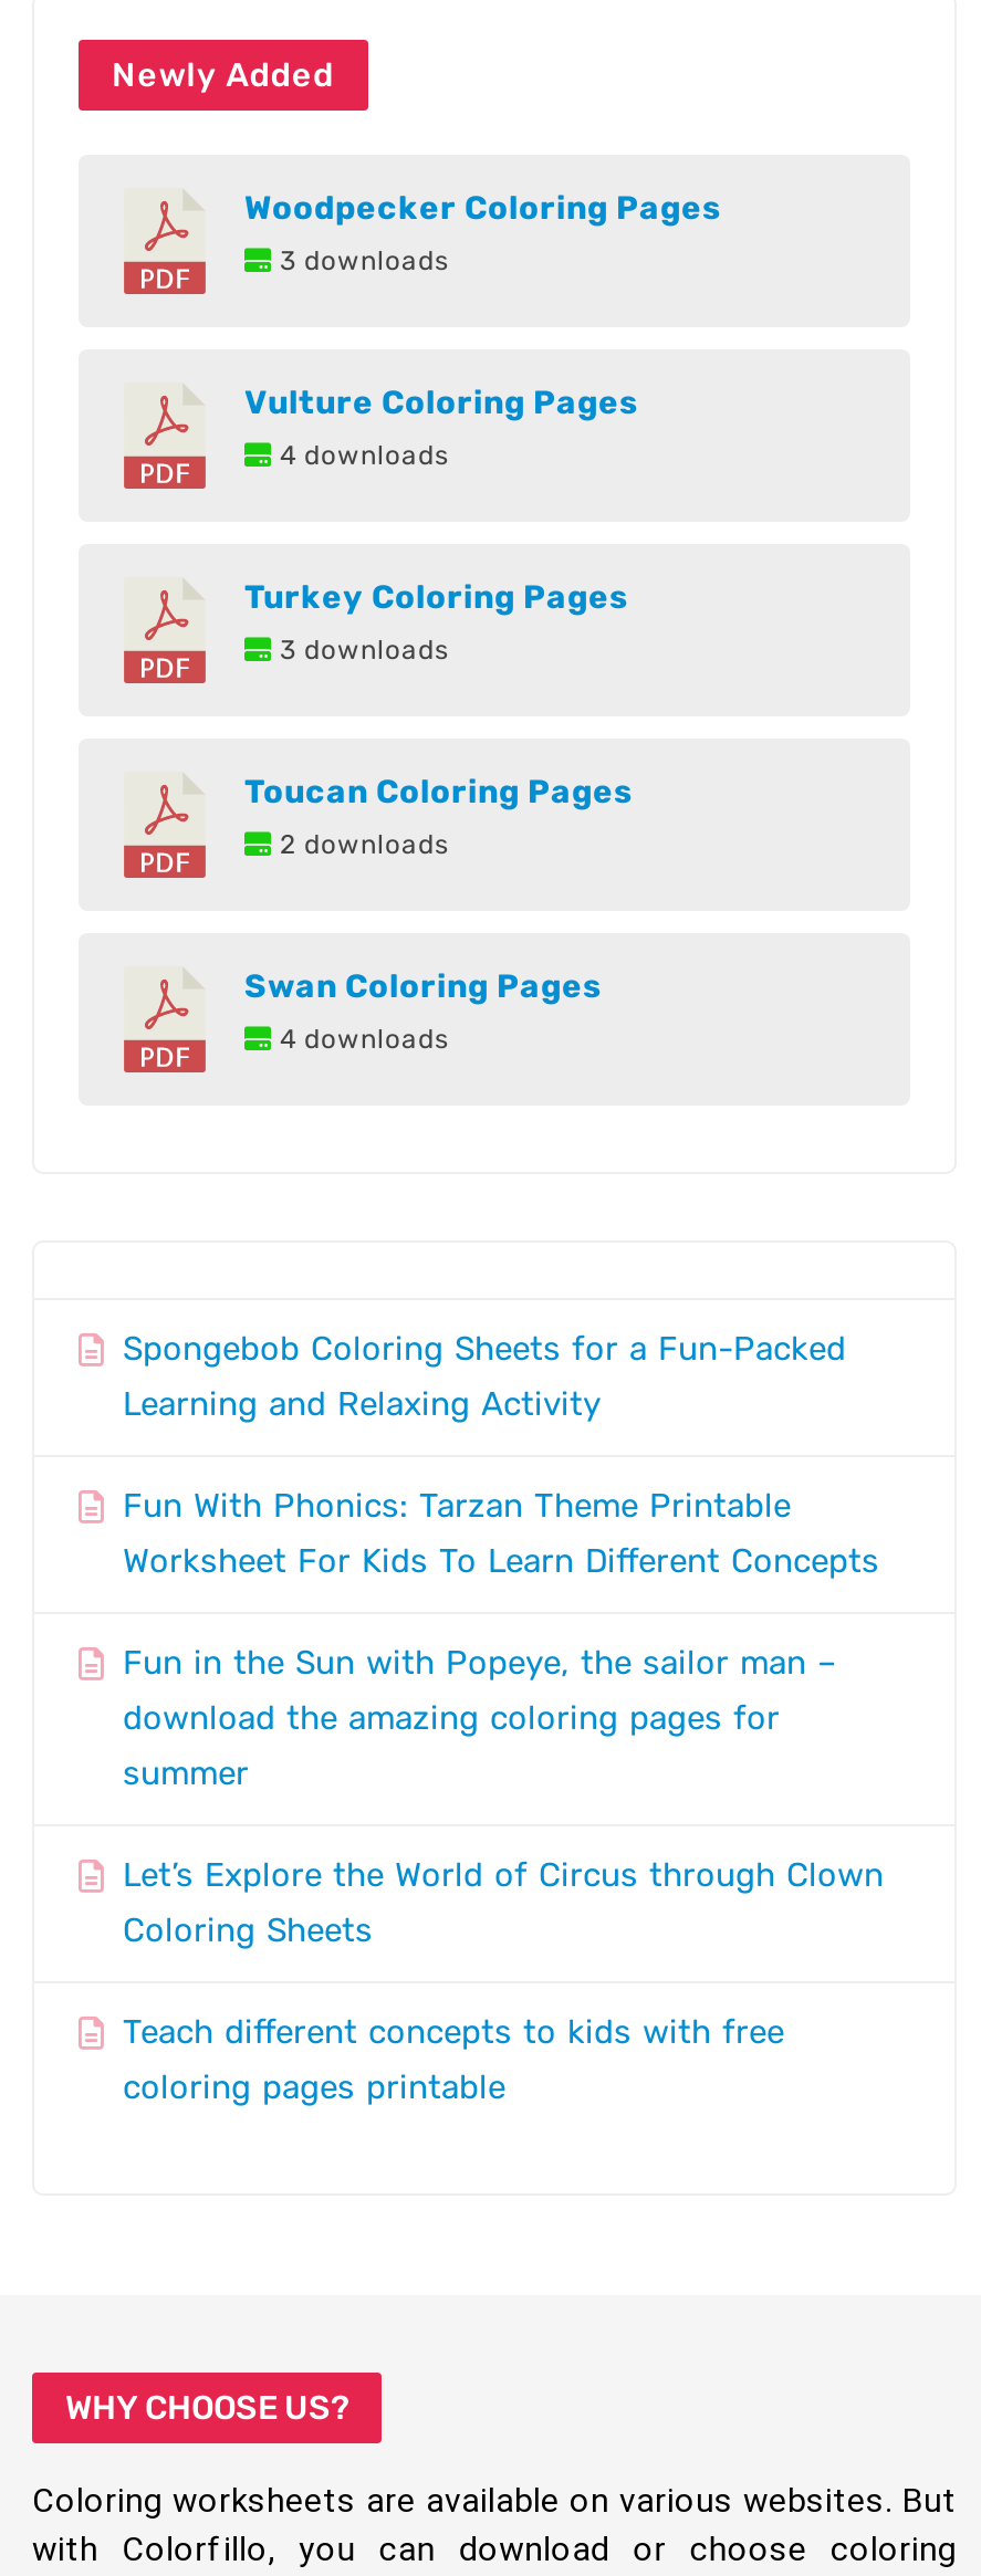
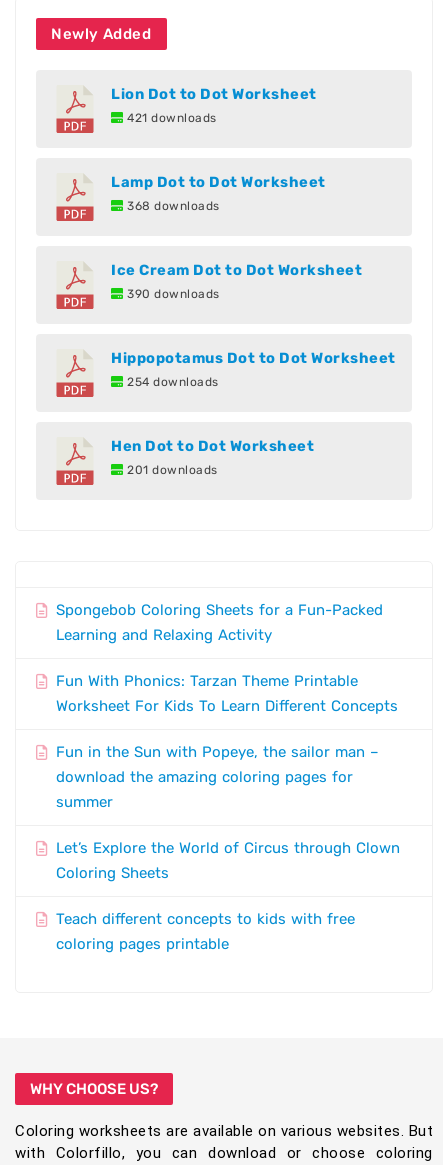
- Woodpecker Coloring Pages
- 3 downloads
+ Lion Dot to Dot Worksheet
+ 421 downloads

- Vulture Coloring Pages
- 4 downloads
+ Lamp Dot to Dot Worksheet
+ 368 downloads

- Turkey Coloring Pages
- 3 downloads
+ Ice Cream Dot to Dot Worksheet
+ 390 downloads

- Toucan Coloring Pages
- 2 downloads
+ Hippopotamus Dot to Dot Worksheet
+ 254 downloads

- Swan Coloring Pages
- 4 downloads
+ Hen Dot to Dot Worksheet
+ 201 downloads
